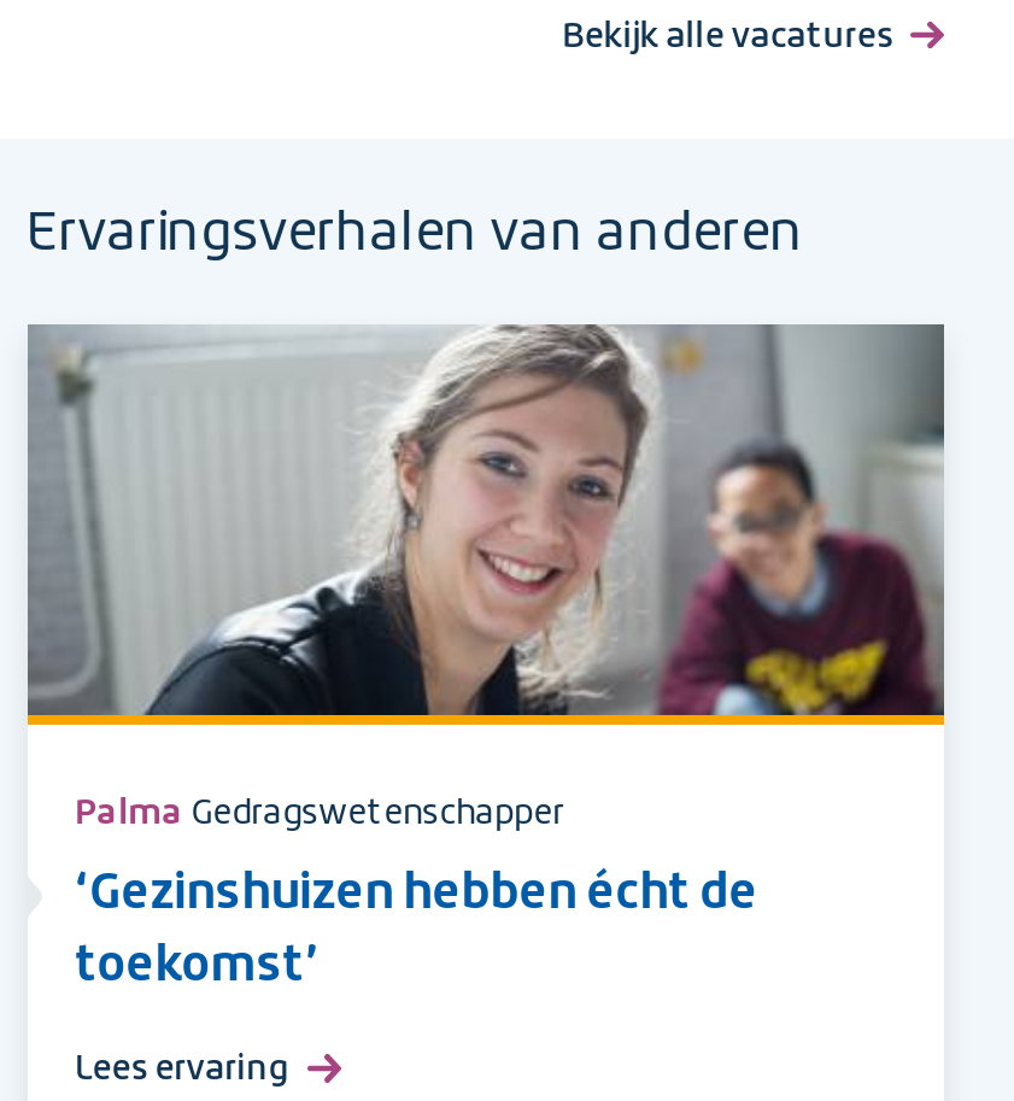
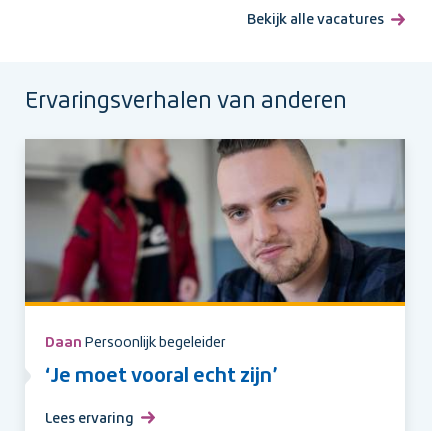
- [image]
- Palma Gedragswetenschapper
+ [image]
+ Daan Persoonlijk begeleider

- ‘Gezinshuizen hebben écht de
- toekomst’
+ ‘Je moet vooral echt zijn’
